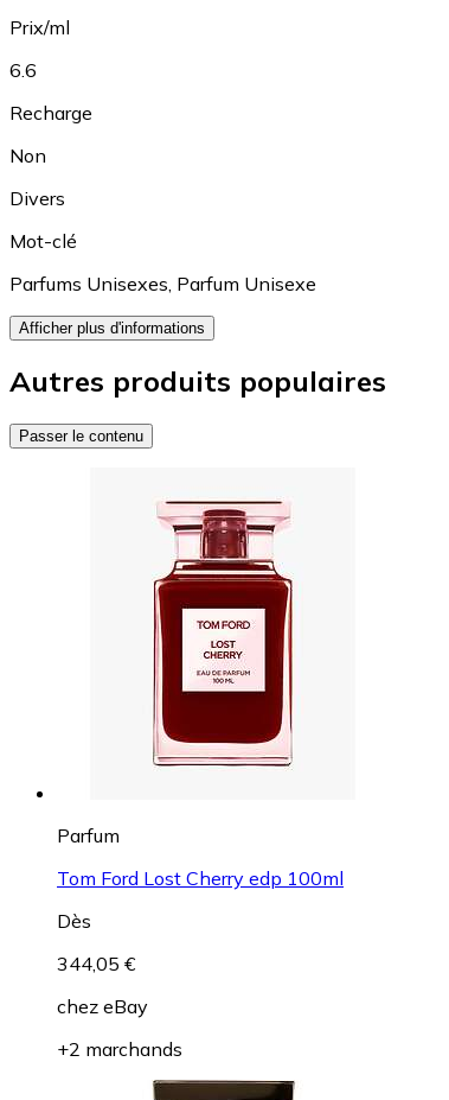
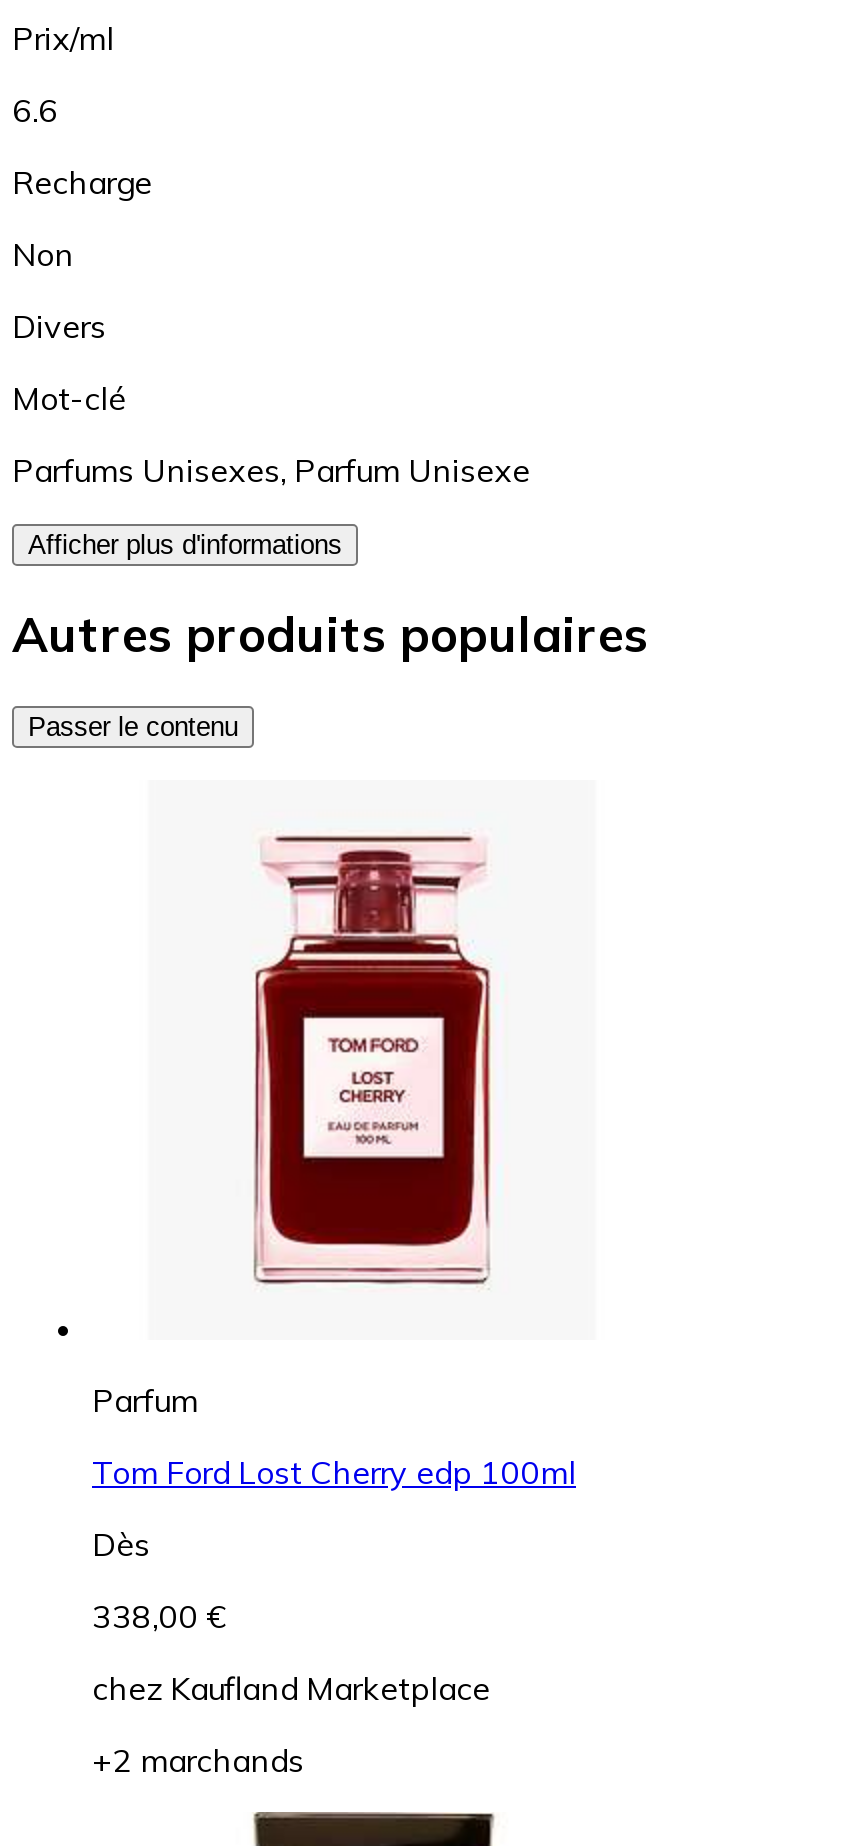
- 344,05 €
+ 338,00 €

- chez eBay
+ chez Kaufland Marketplace
